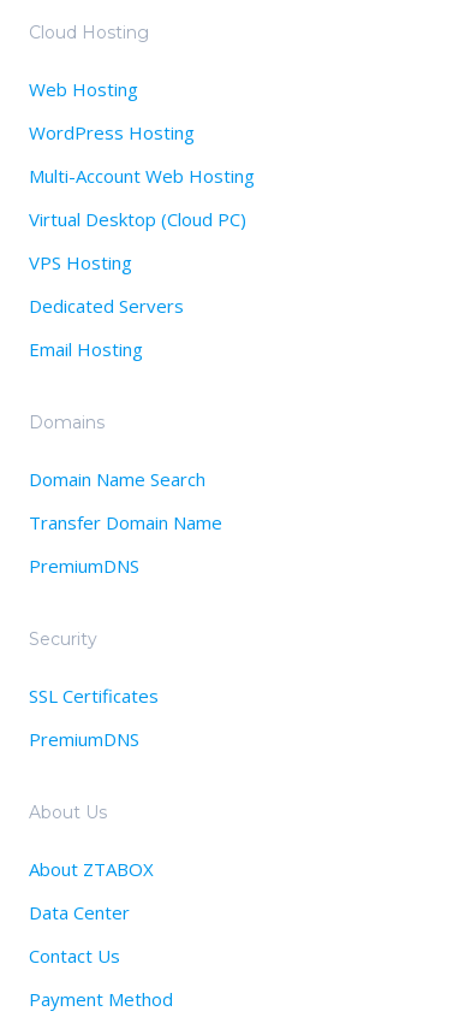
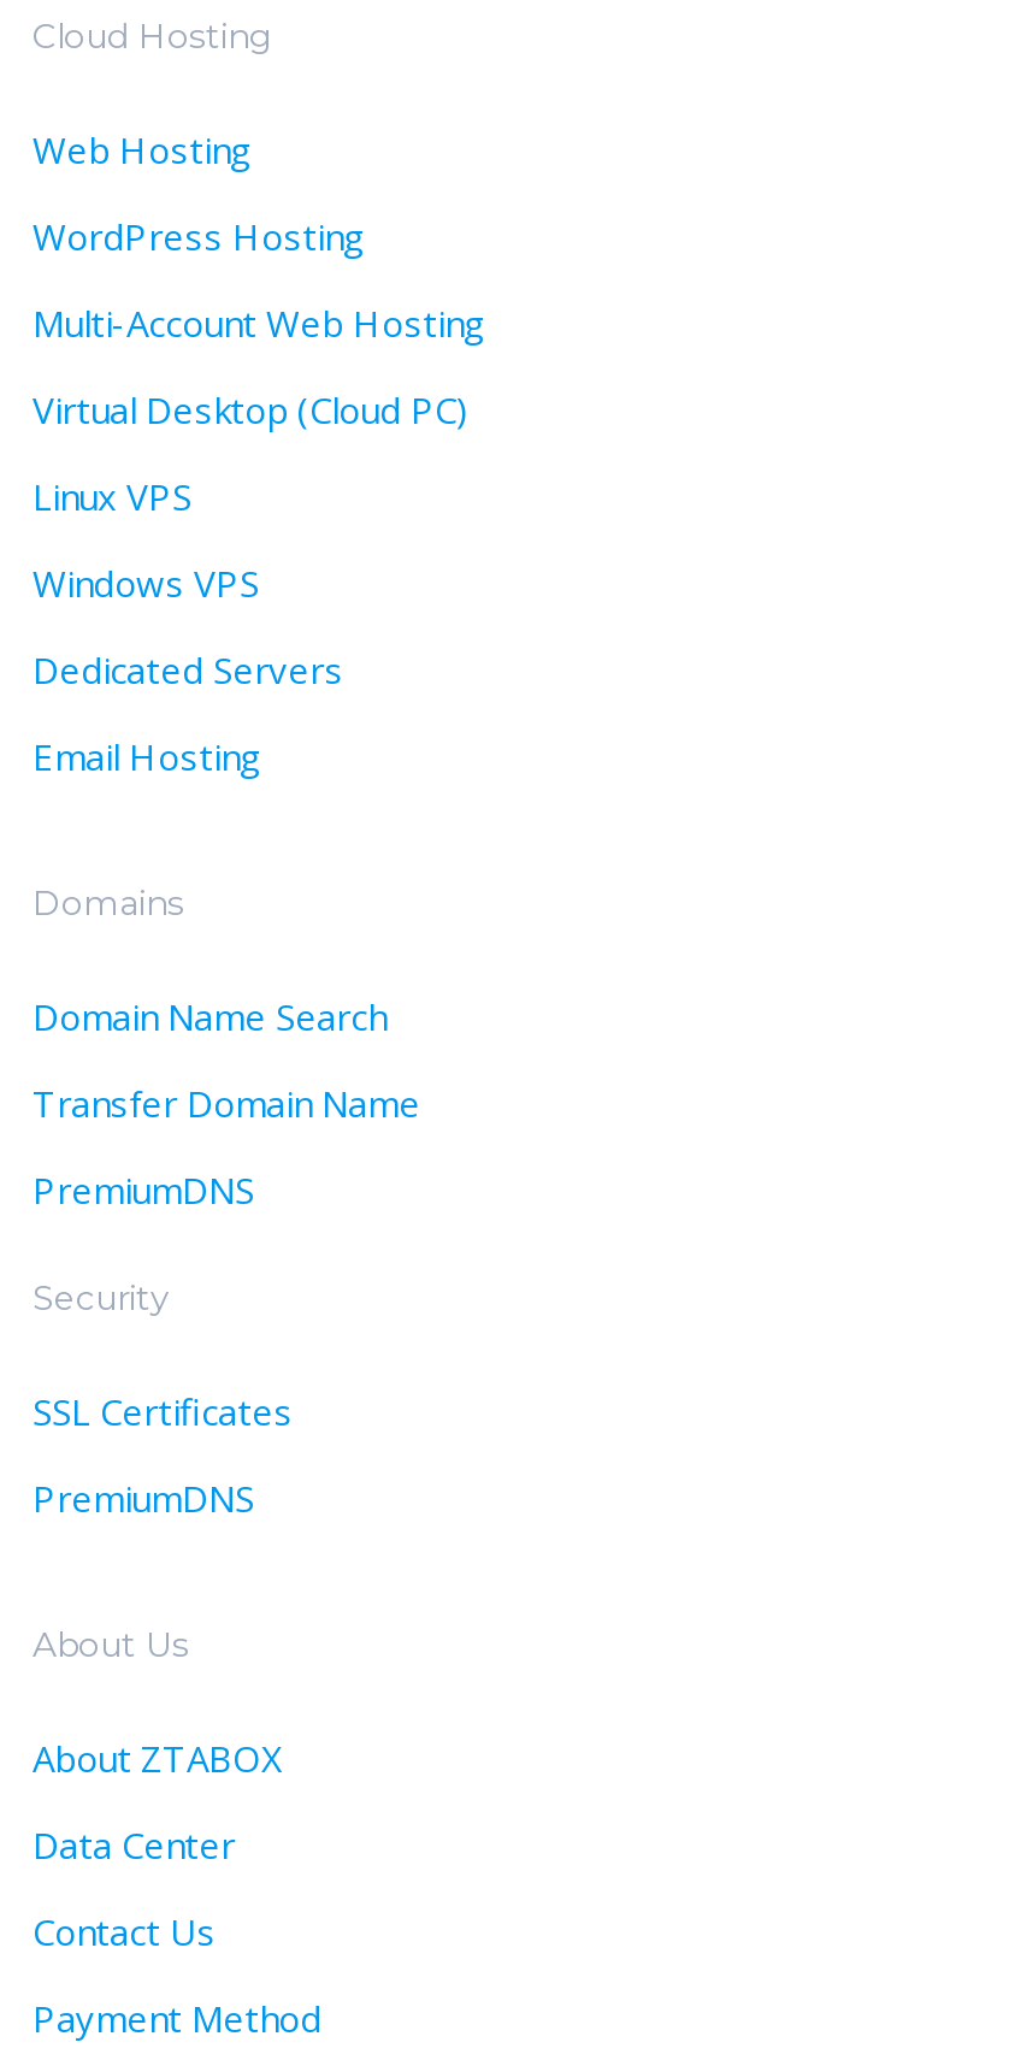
- VPS Hosting
+ Linux VPS
+ Windows VPS

moved down: Dedicated Servers | Email Hosting | Domains | Domain Name Search | Transfer Domain Name | PremiumDNS
